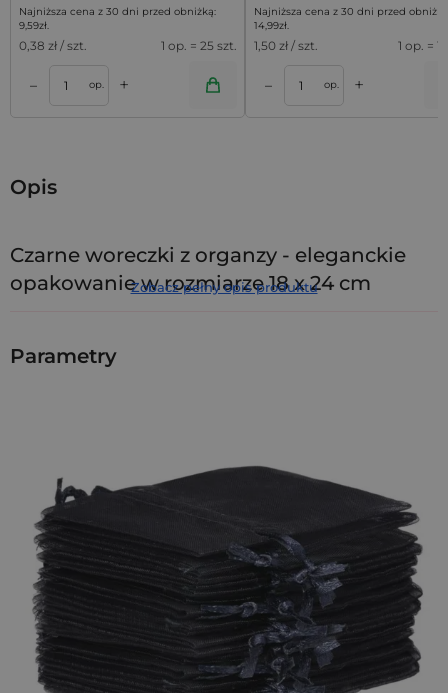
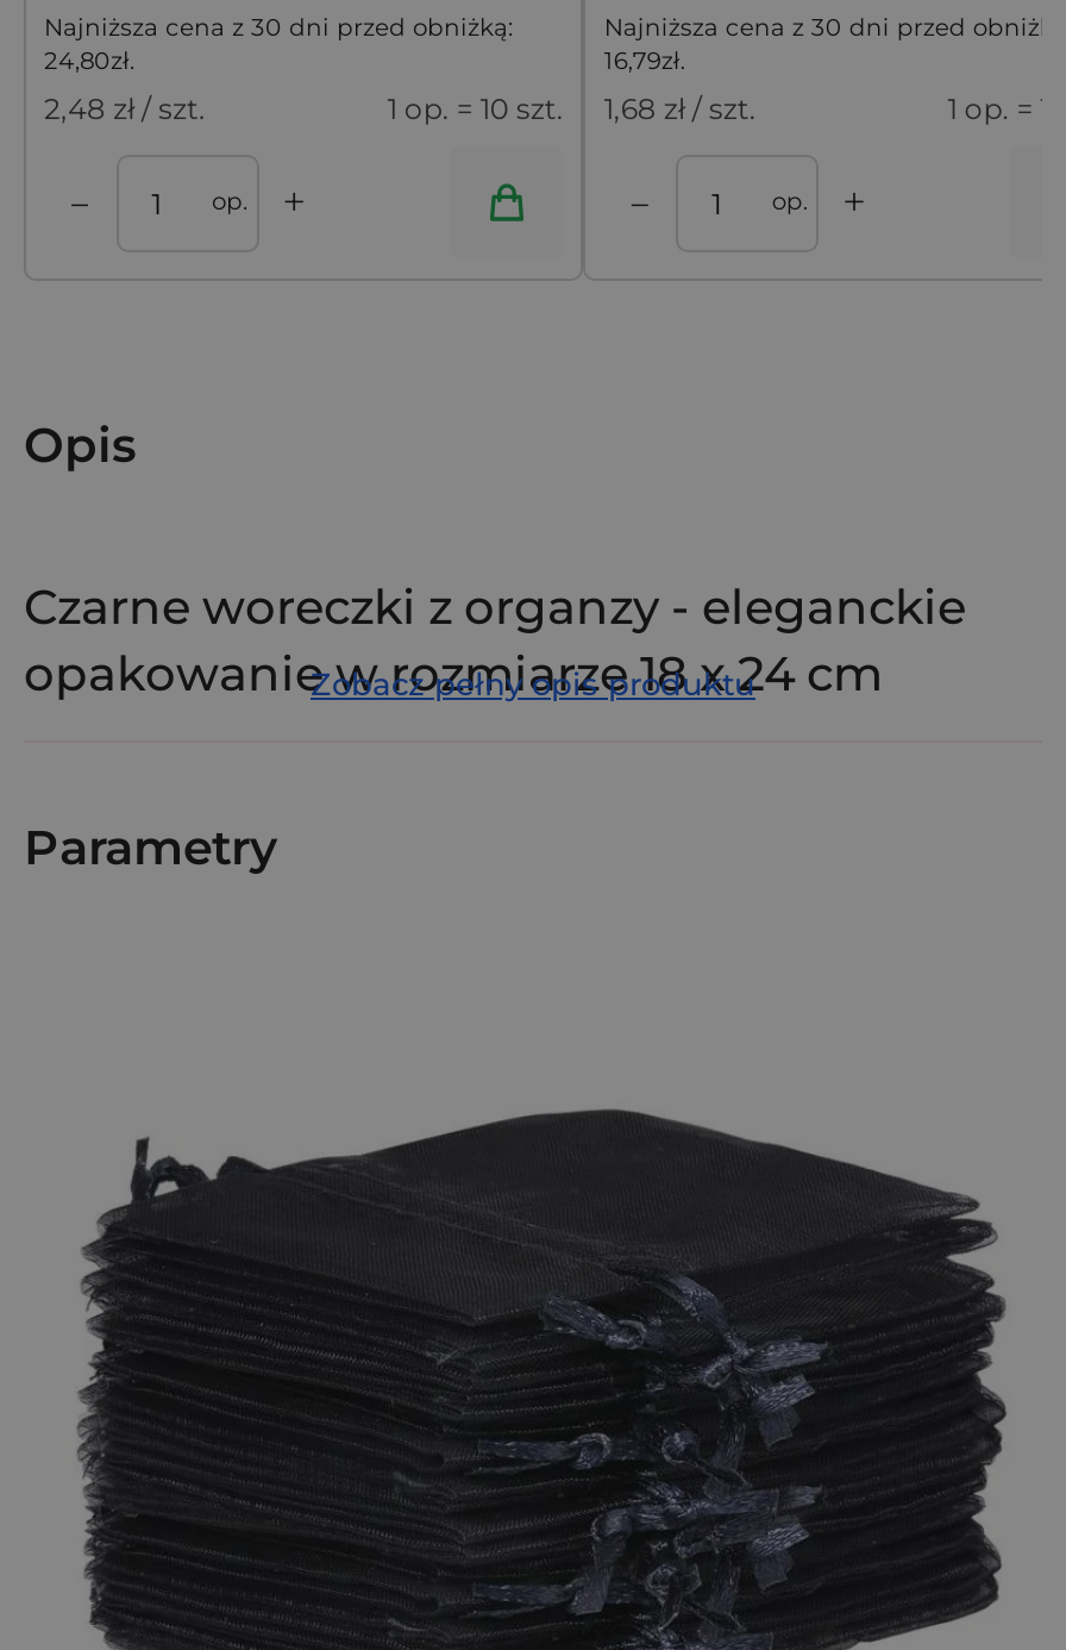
- 9,59zł
+ 24,80zł

- 14,99zł
+ 16,79zł

- 0,38 zł / szt.
+ 2,48 zł / szt.

- 1 op. = 25 szt.
+ 1 op. = 10 szt.

- 1,50 zł / szt.
+ 1,68 zł / szt.
